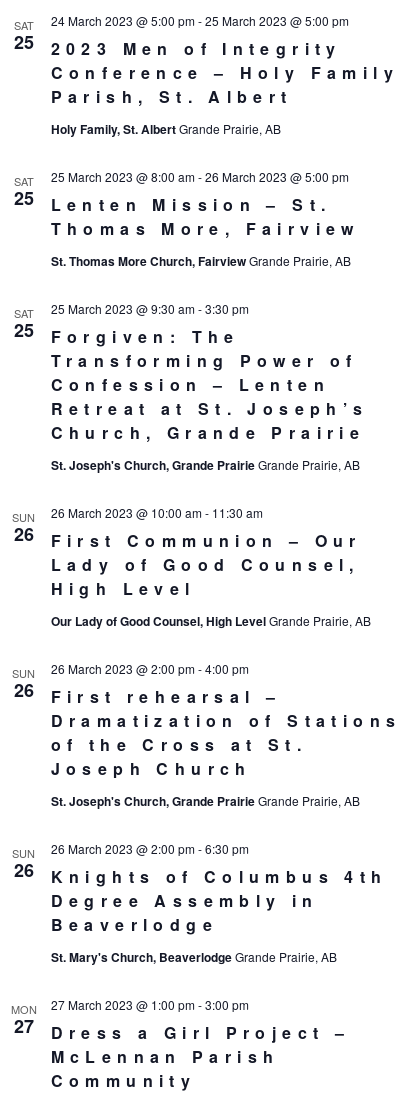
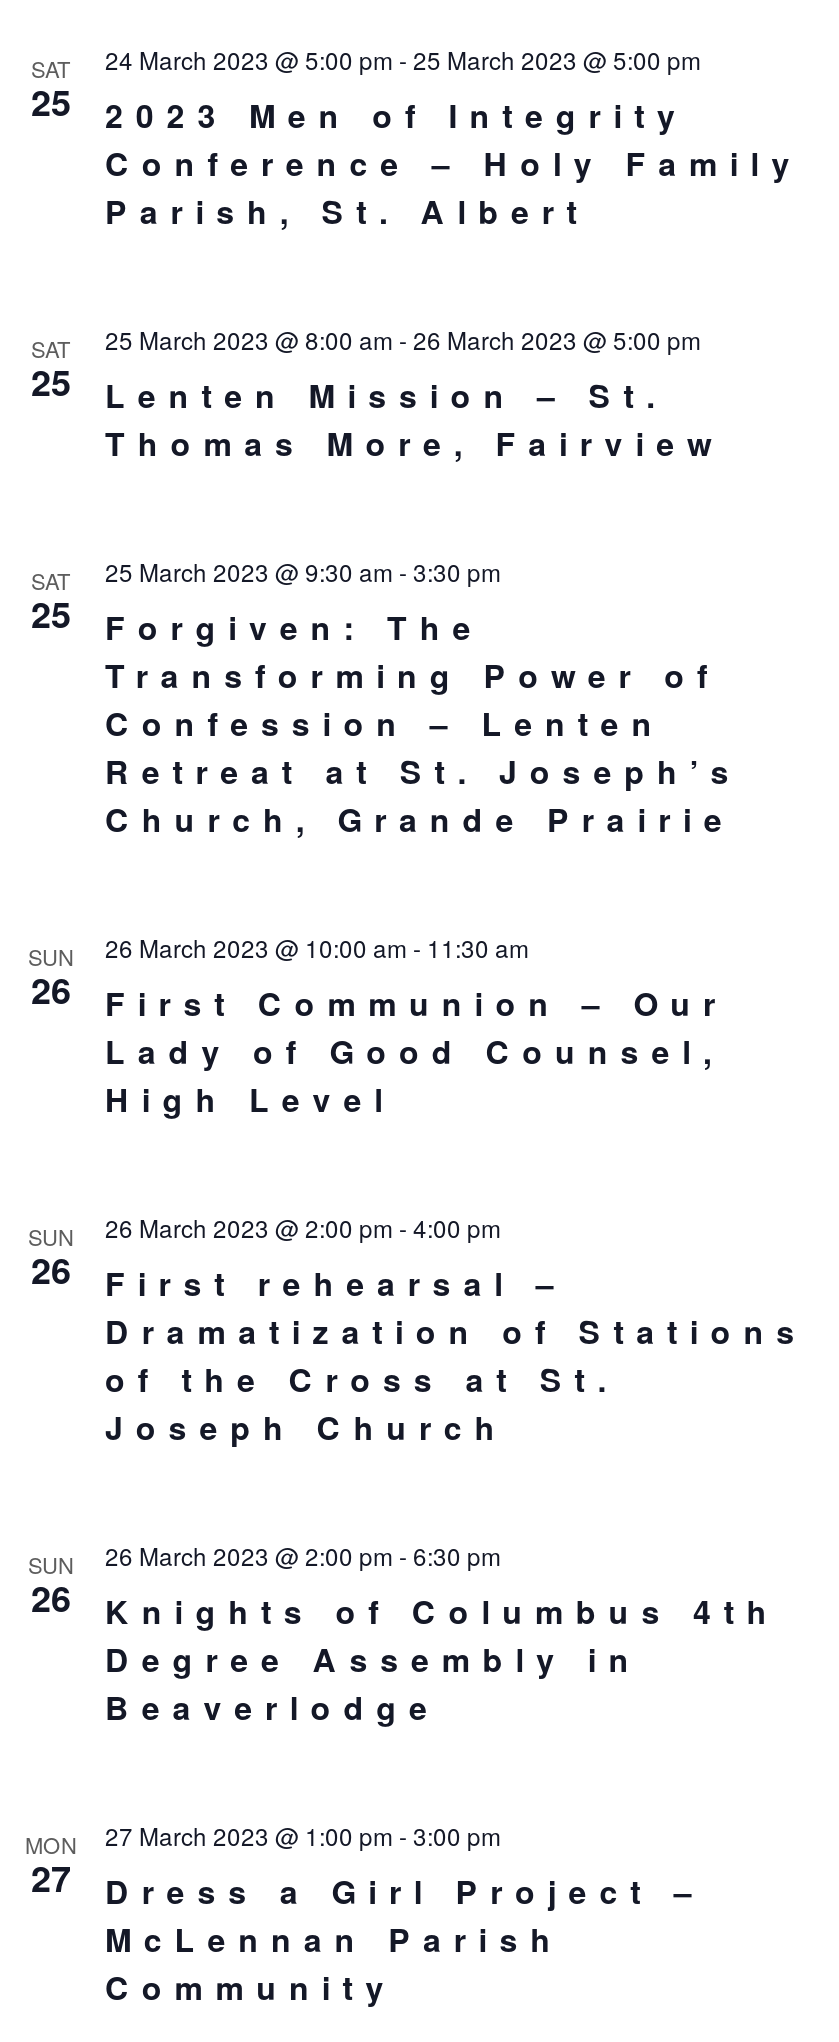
- Holy Family, St. AlbertGrande Prairie, AB

- St. Thomas More Church, FairviewGrande Prairie, AB

- St. Joseph's Church, Grande Prairie Grande Prairie, AB

- Our Lady of Good Counsel, High LevelGrande Prairie, AB

- St. Joseph's Church, Grande Prairie Grande Prairie, AB

- St. Mary's Church, Beaverlodge Grande Prairie, AB
